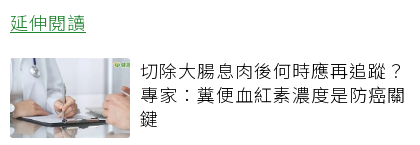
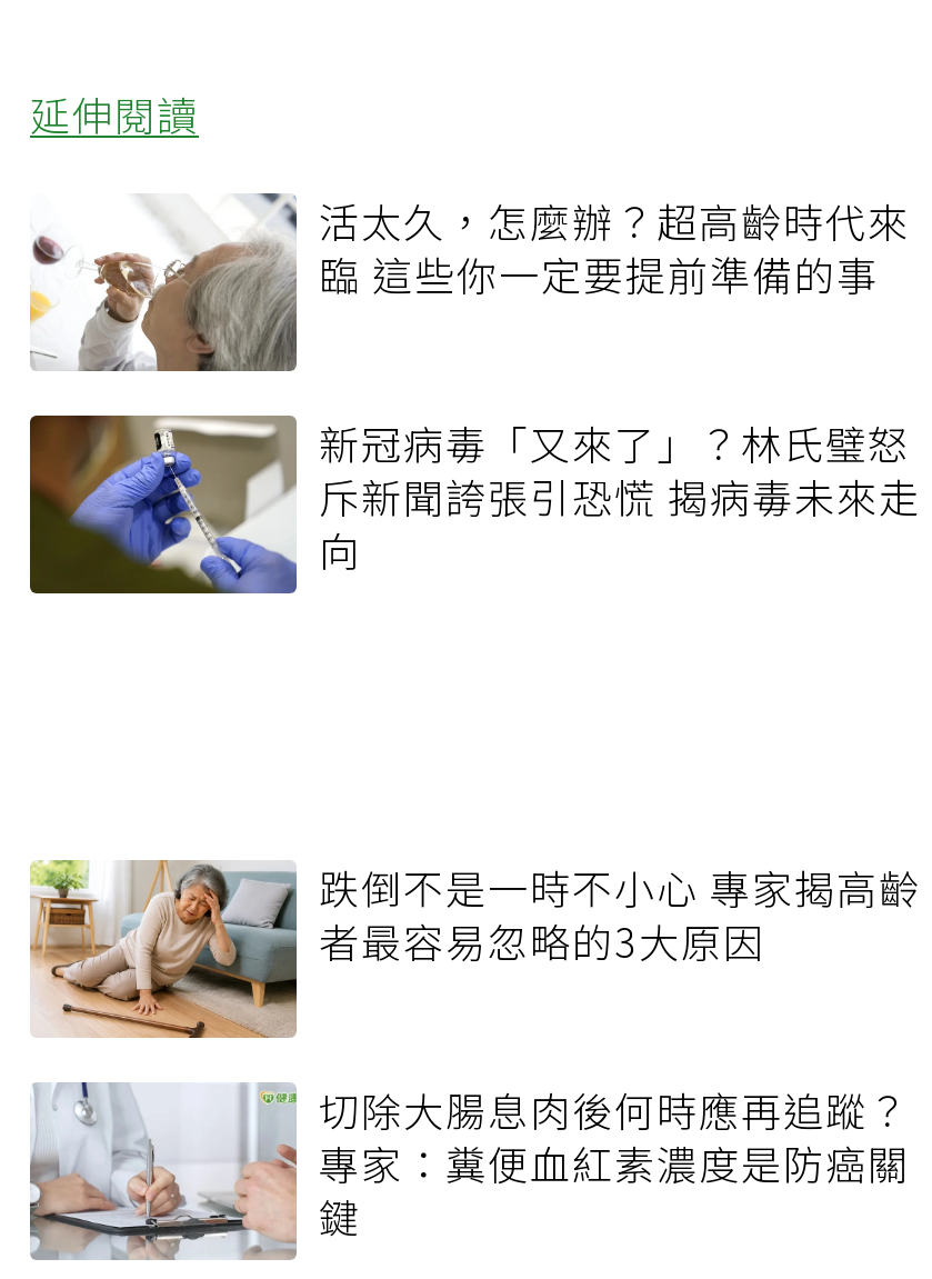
+ [image]
+ 活太久，怎麼辦？超高齡時代來
+ 臨 這些你一定要提前準備的事
+ 新冠病毒「又來了」？林氏璧怒
+ 斥新聞誇張引恐慌 揭病毒未來走
+ 向

+ [image]
+ 跌倒不是一時不小心 專家揭高齡
+ 者最容易忽略的3大原因

+ [image]
